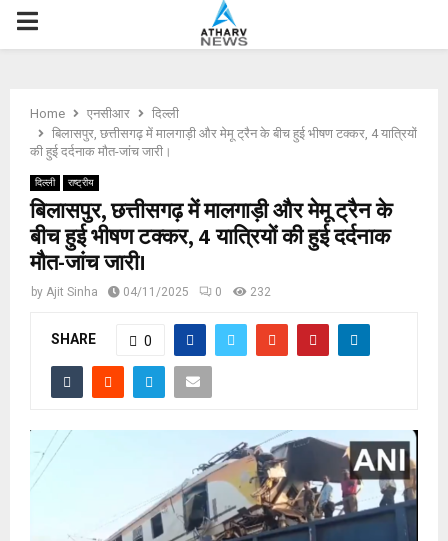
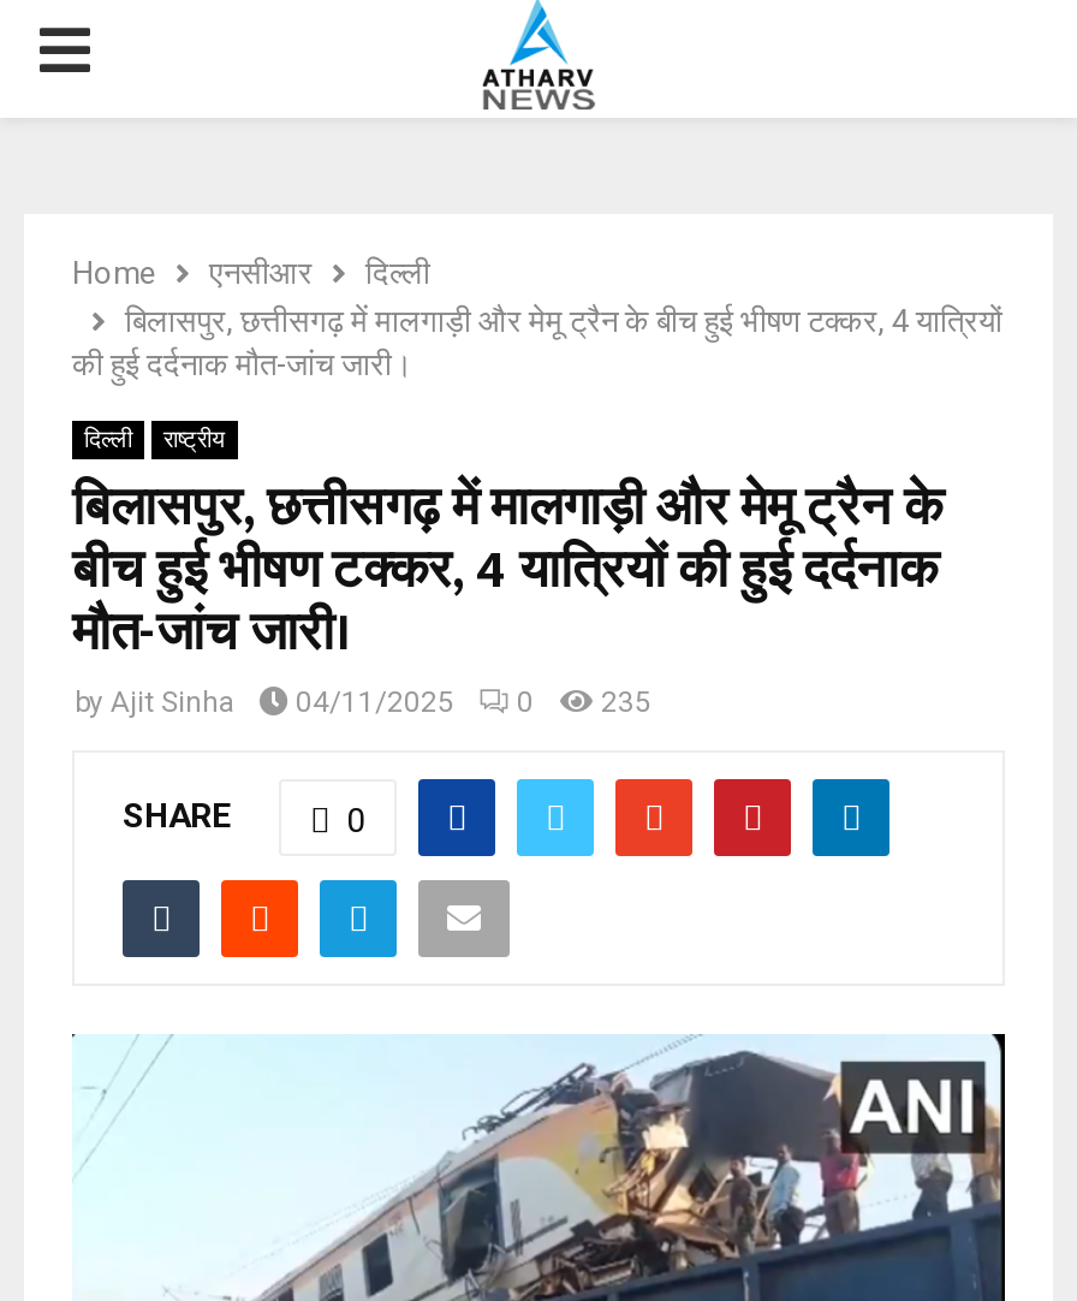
- 232
+ 235
